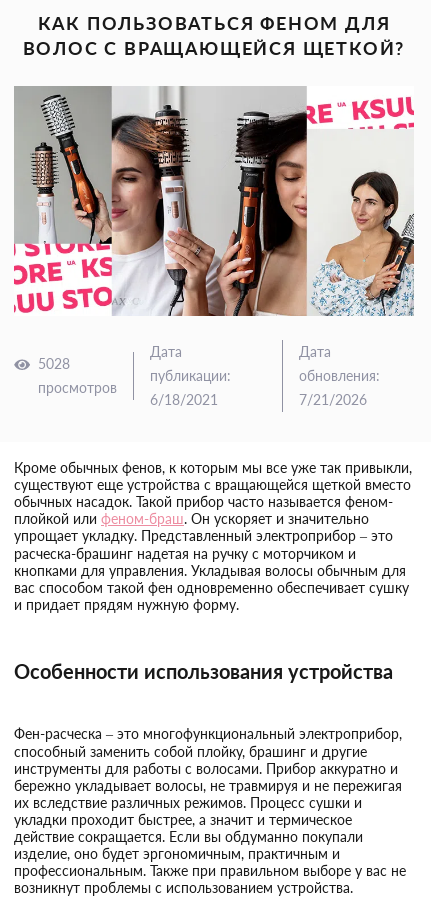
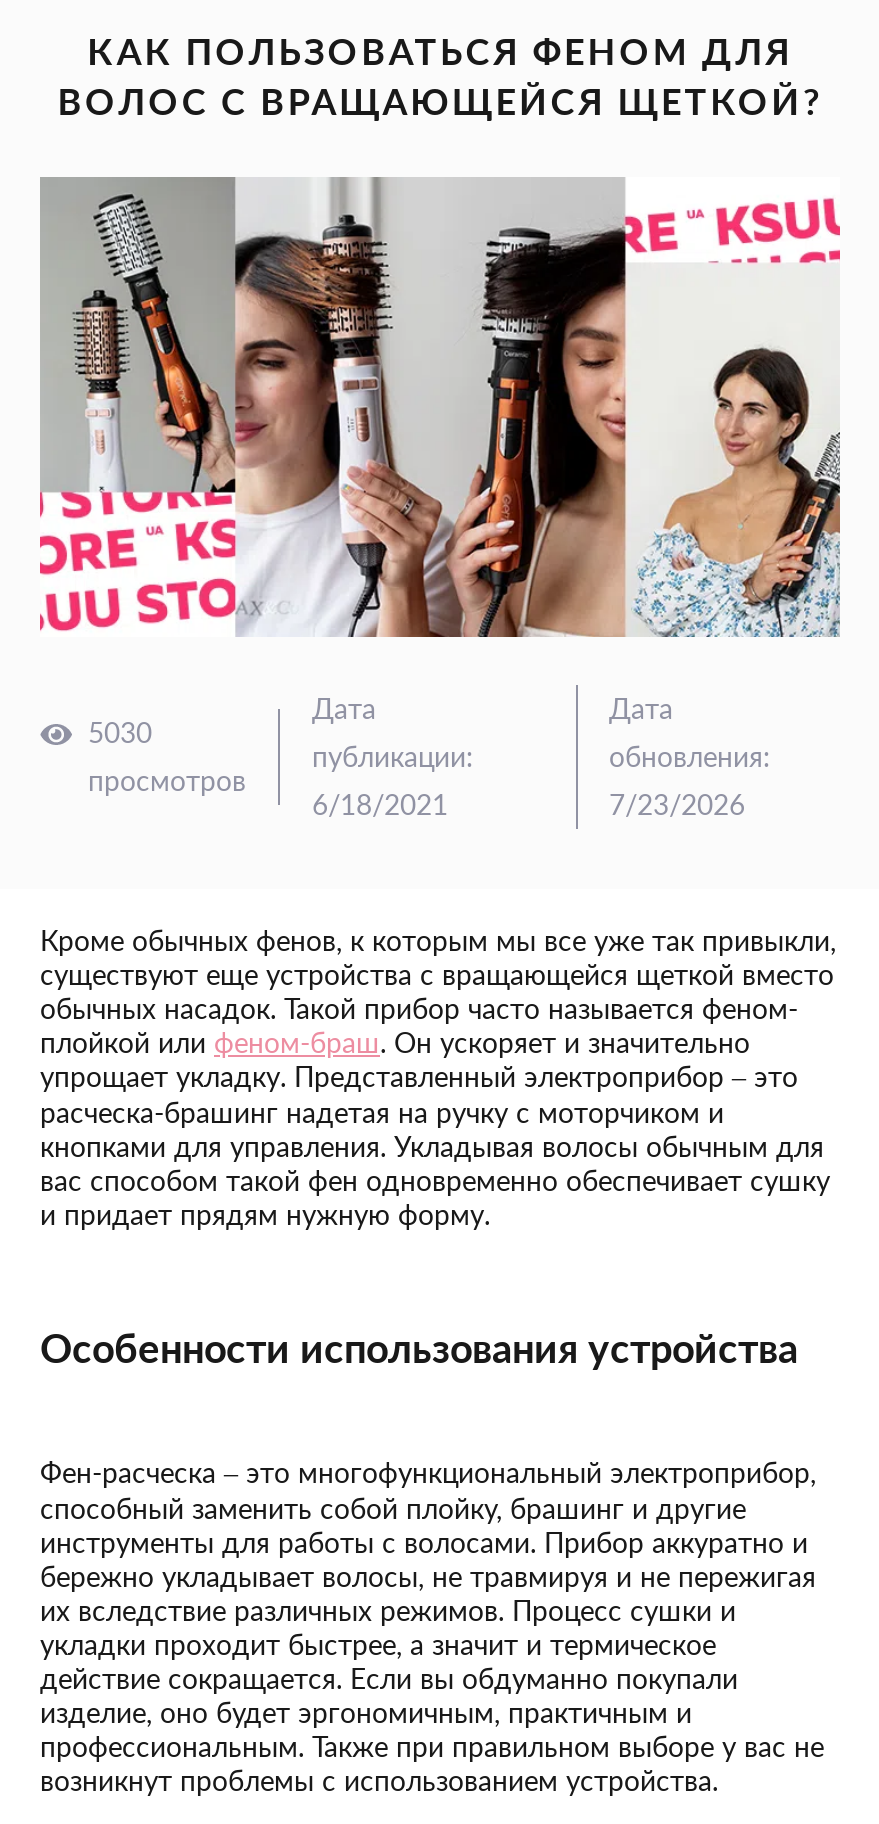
- 5028
+ 5030

- 7/21/2026
+ 7/23/2026
